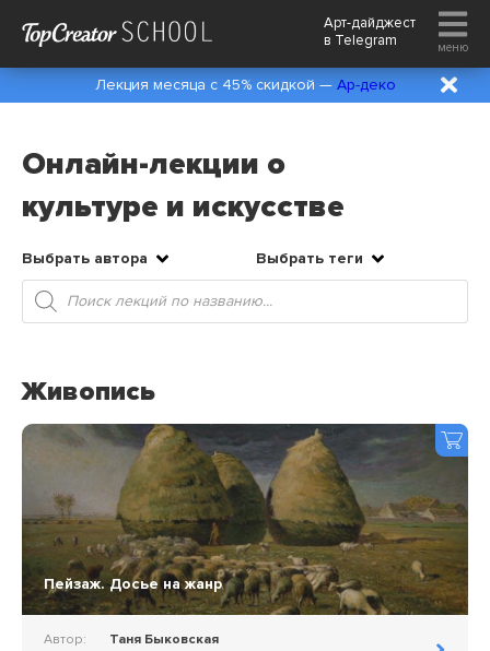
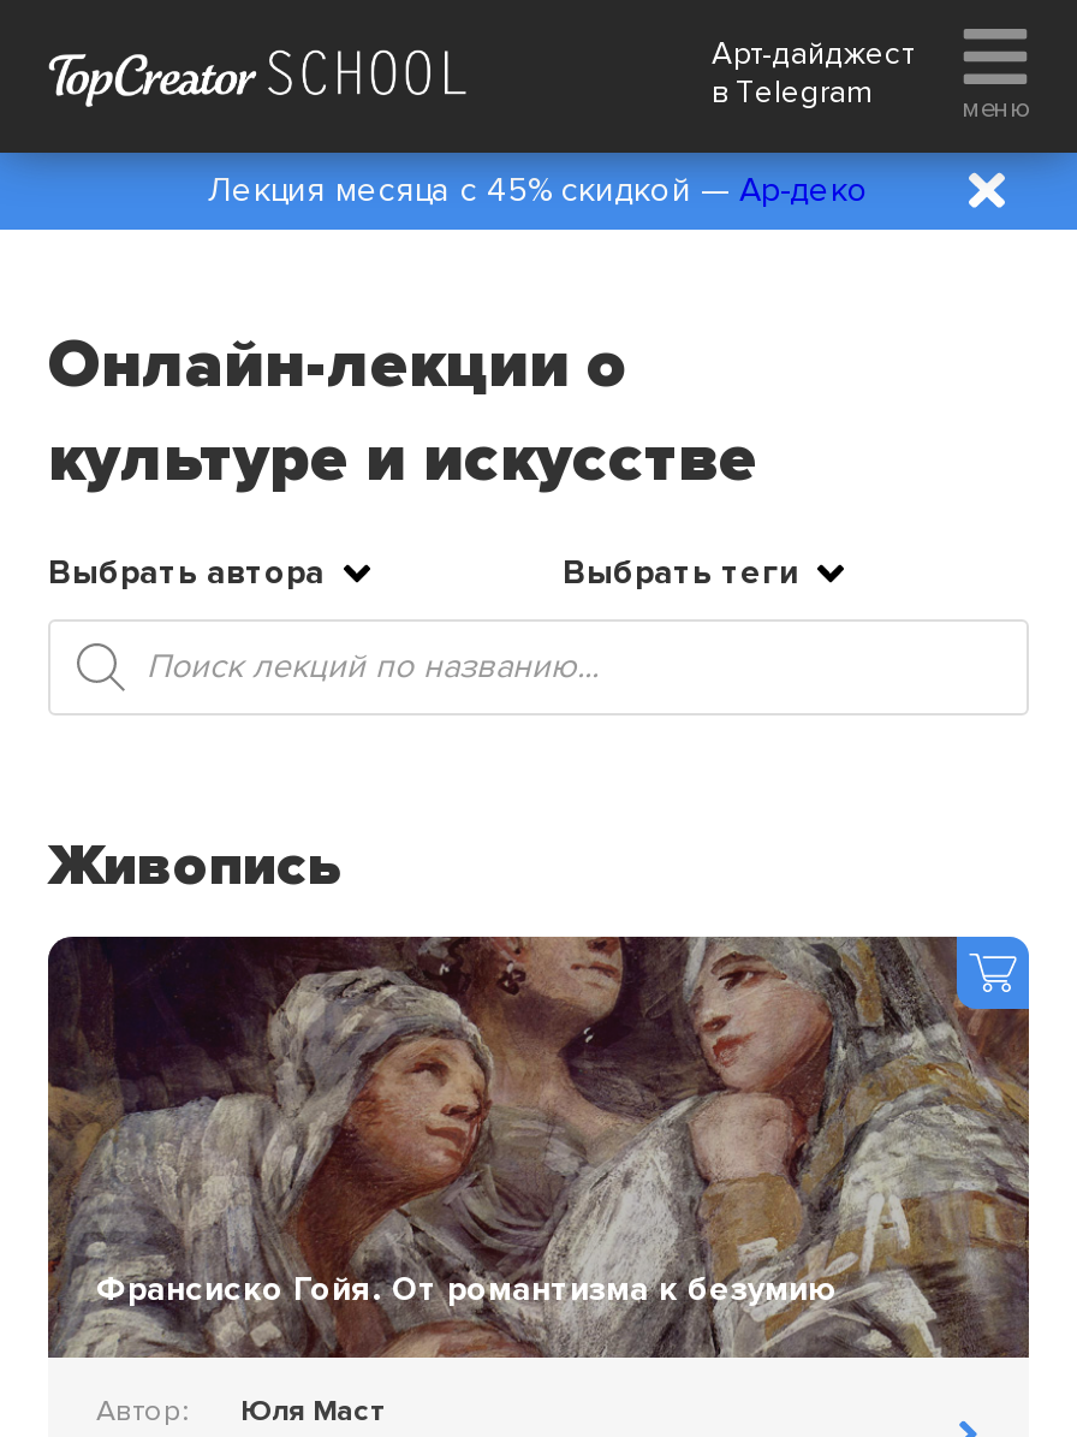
- [image]
- Пейзаж. Досье на жанр
+ [image]
+ Франсиско Гойя. От романтизма к безумию

- Таня Быковская
+ Юля Маст
